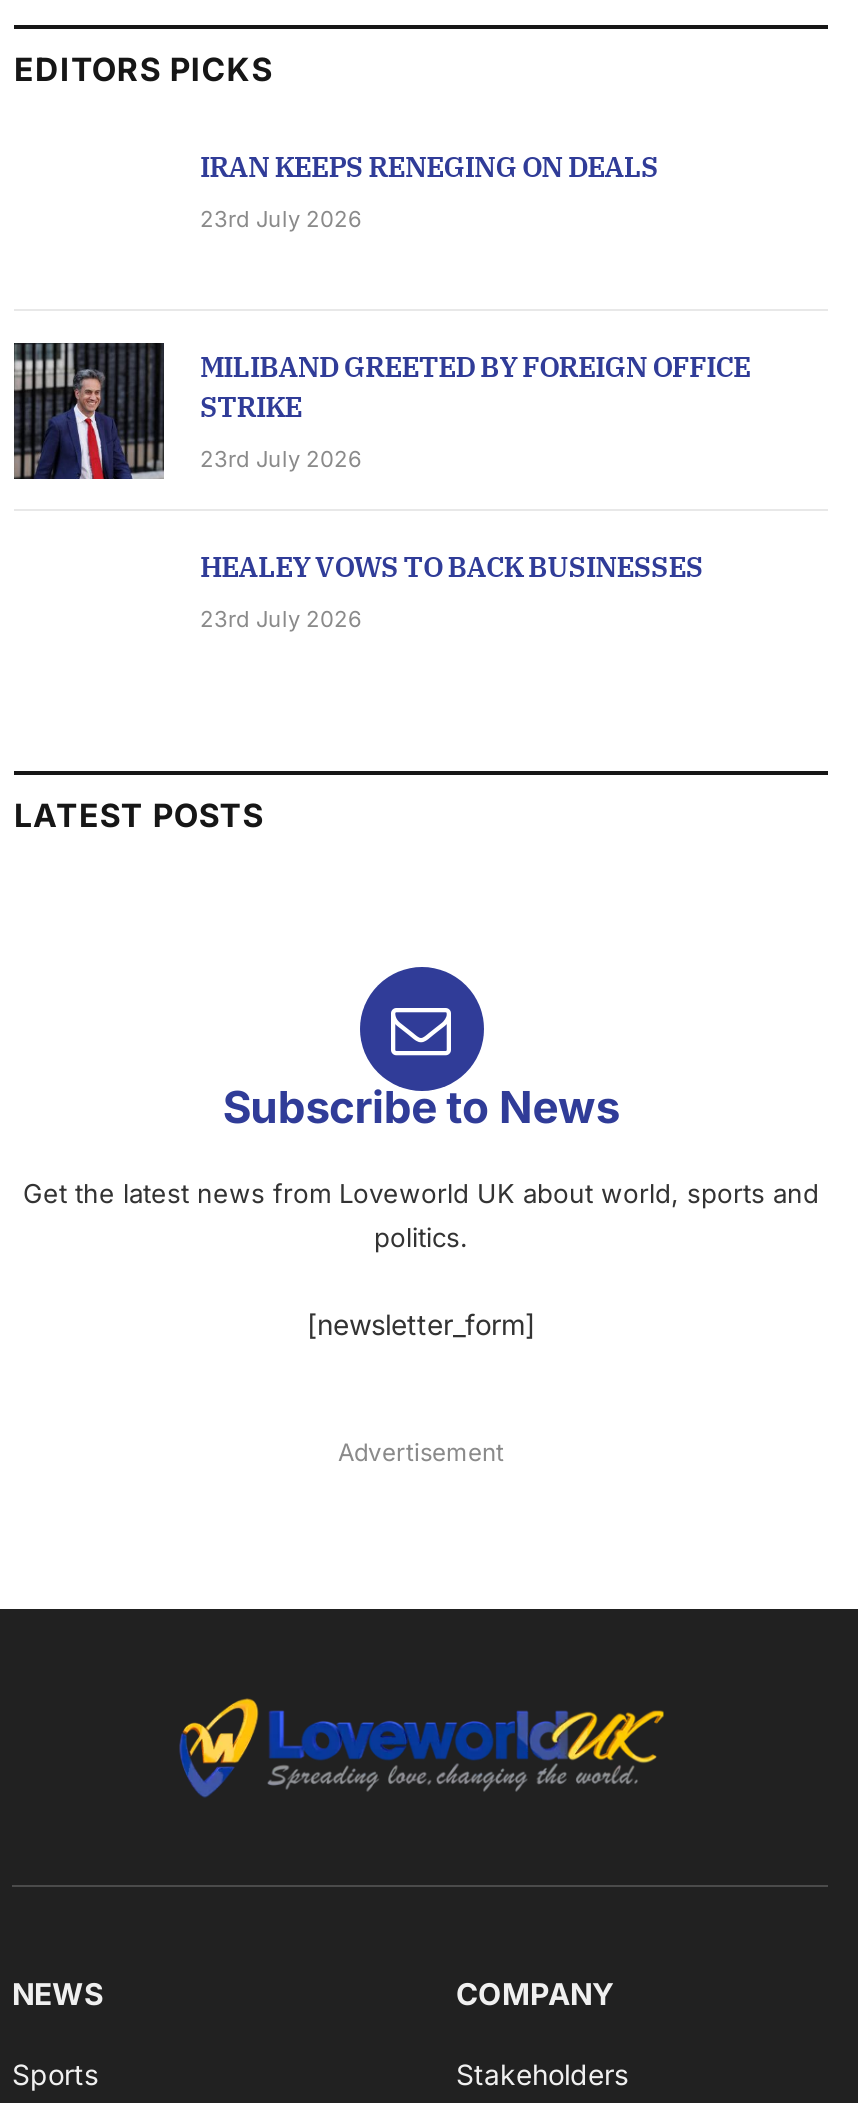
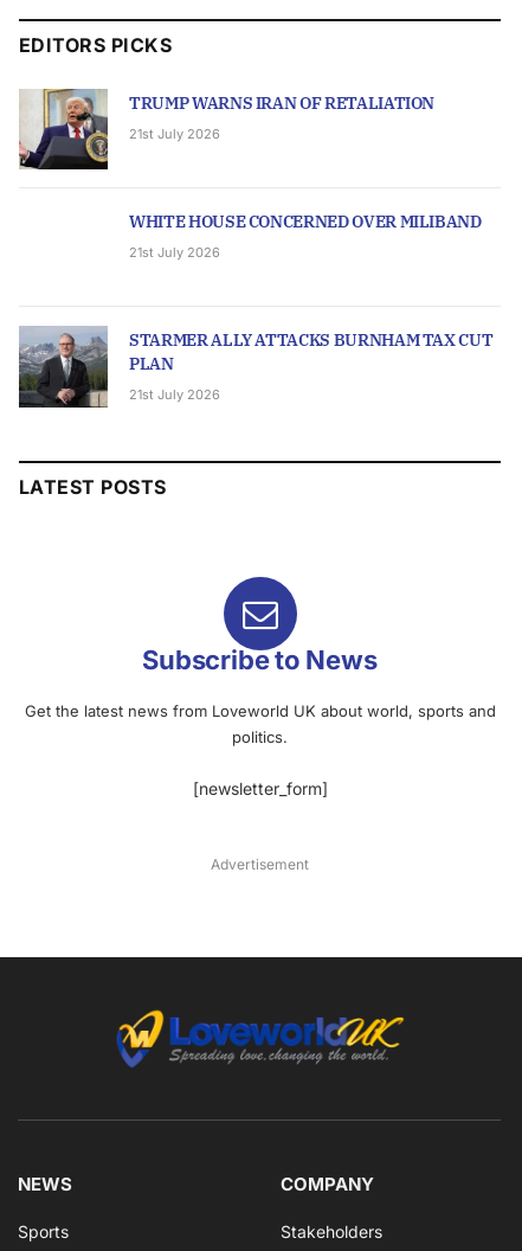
+ [image]

+ [image]

- IRAN KEEPS RENEGING ON DEALS
+ TRUMP WARNS IRAN OF RETALIATION

- 23rd July 2026
+ 21st July 2026

- [image]

- MILIBAND GREETED BY FOREIGN OFFICE
- STRIKE
+ WHITE HOUSE CONCERNED OVER MILIBAND

- 23rd July 2026
+ 21st July 2026

- HEALEY VOWS TO BACK BUSINESSES
+ STARMER ALLY ATTACKS BURNHAM TAX CUT
+ PLAN

- 23rd July 2026
+ 21st July 2026
